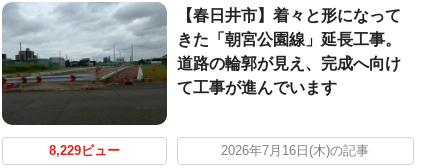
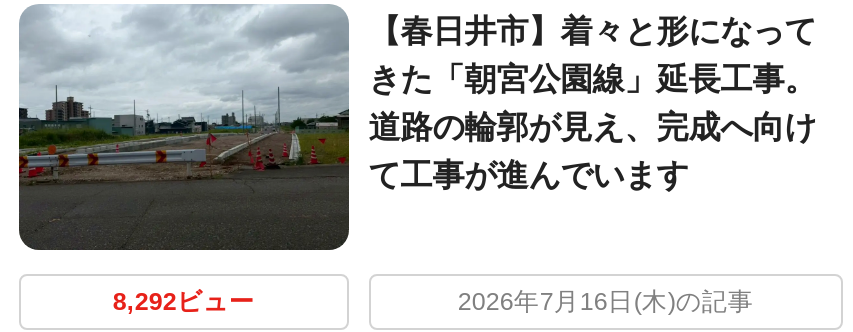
- 8,229ビュー
+ 8,292ビュー
